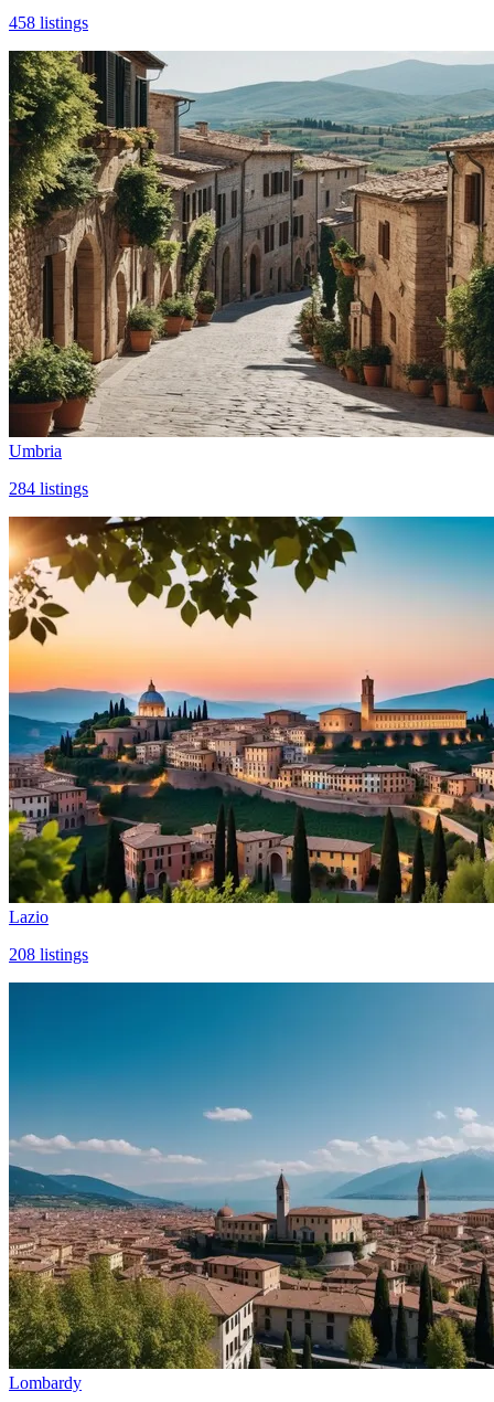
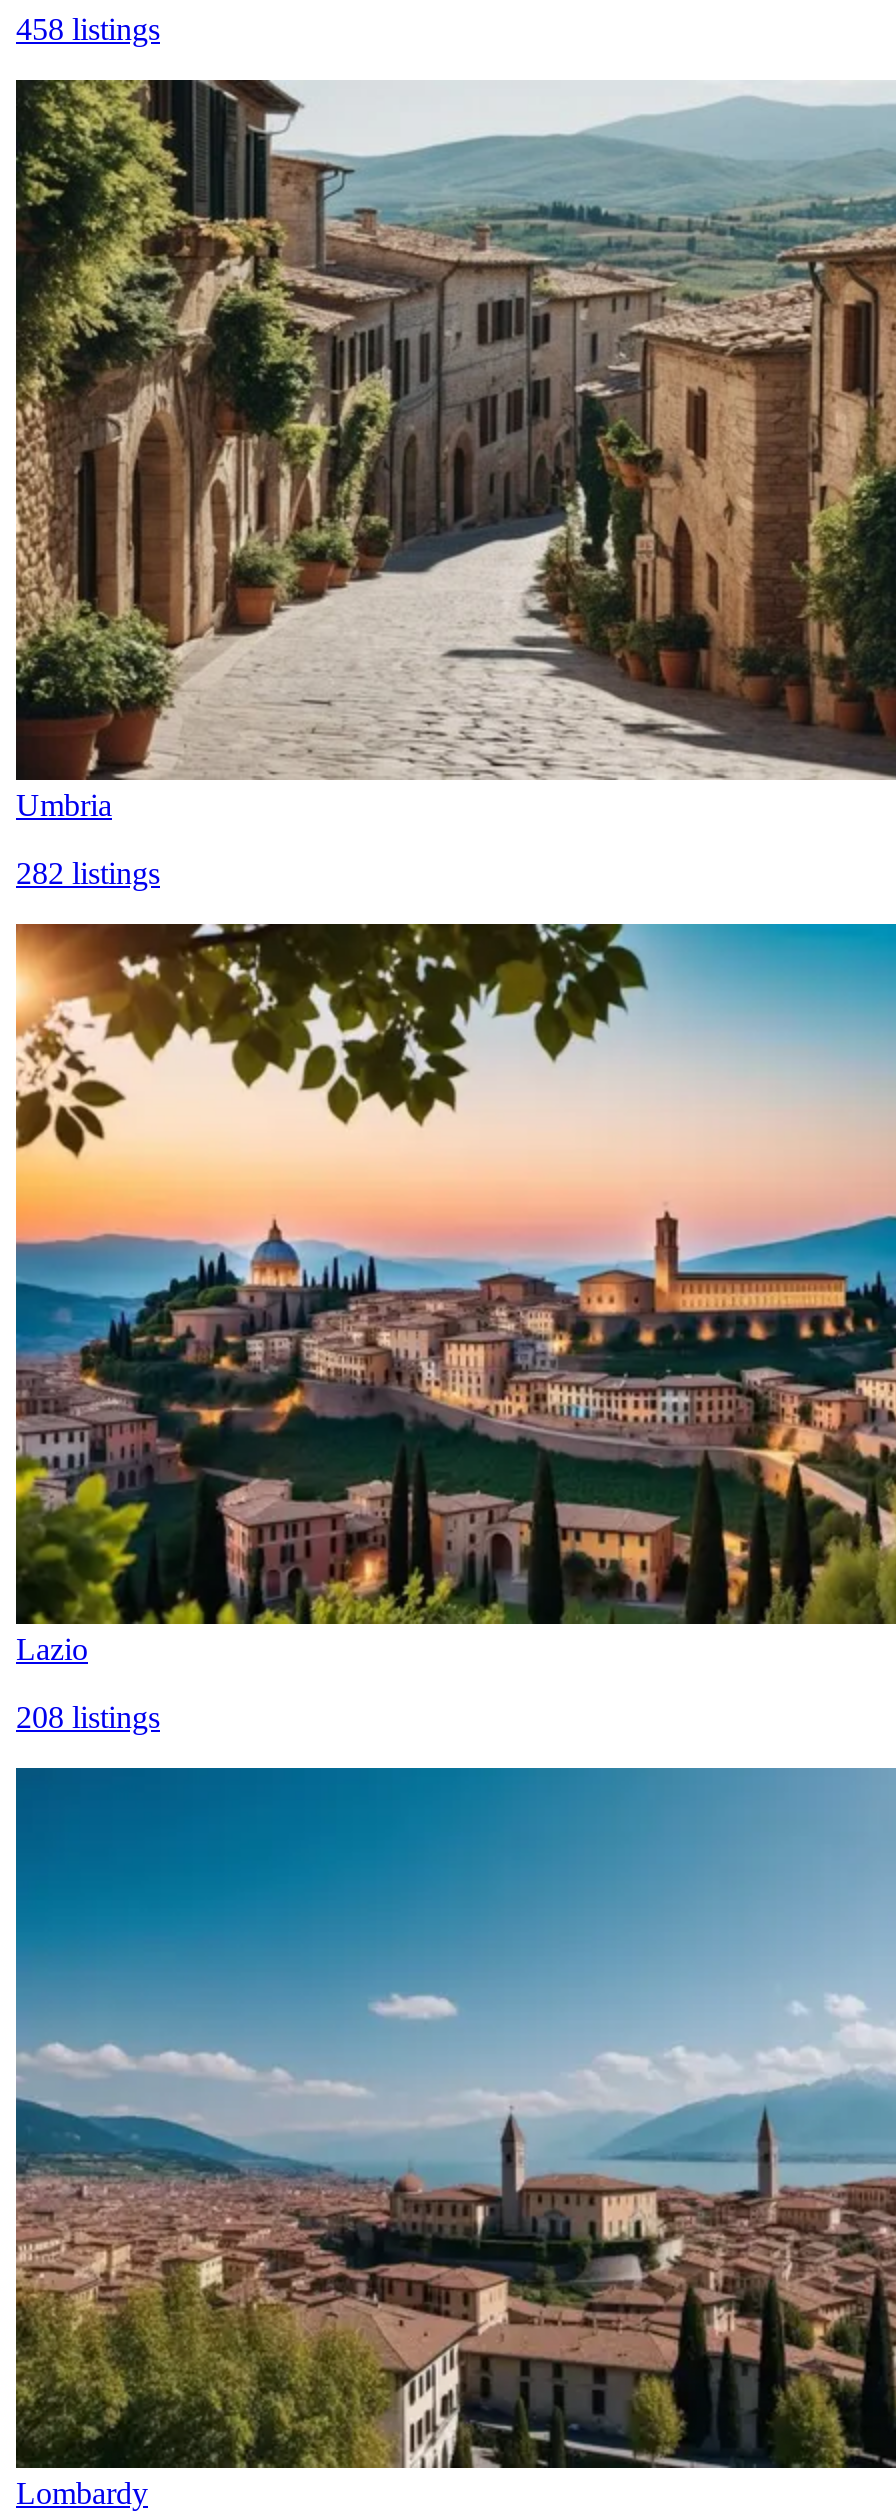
- 284 listings
+ 282 listings
